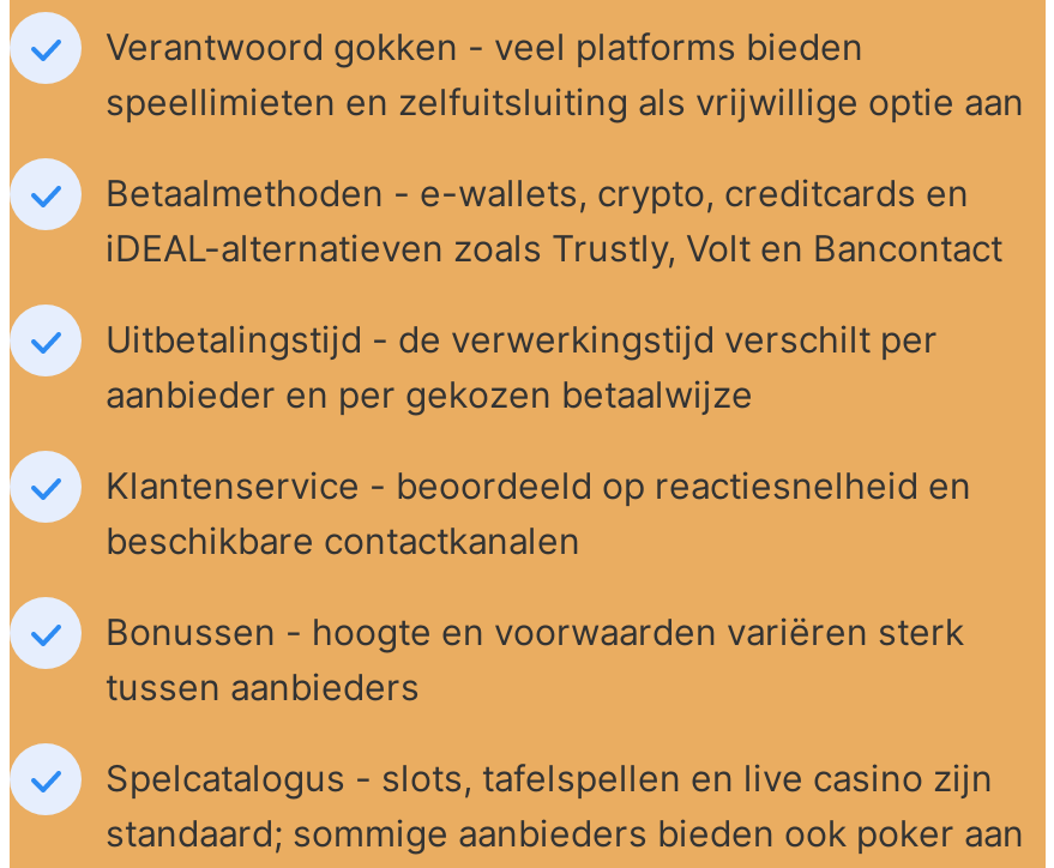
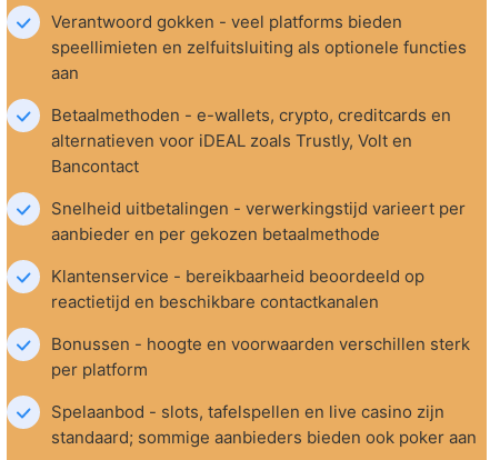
- speellimieten en zelfuitsluiting als vrijwillige optie aan
+ speellimieten en zelfuitsluiting als optionele functies
+ aan

- iDEAL-alternatieven zoals Trustly, Volt en Bancontact
+ alternatieven voor iDEAL zoals Trustly, Volt en
+ Bancontact

- Uitbetalingstijd - de verwerkingstijd verschilt per
- aanbieder en per gekozen betaalwijze
+ Snelheid uitbetalingen - verwerkingstijd varieert per
+ aanbieder en per gekozen betaalmethode

- Klantenservice - beoordeeld op reactiesnelheid en
- beschikbare contactkanalen
+ Klantenservice - bereikbaarheid beoordeeld op
+ reactietijd en beschikbare contactkanalen

- Bonussen - hoogte en voorwaarden variëren sterk
- tussen aanbieders
+ Bonussen - hoogte en voorwaarden verschillen sterk
+ per platform

- Spelcatalogus - slots, tafelspellen en live casino zijn
+ Spelaanbod - slots, tafelspellen en live casino zijn
